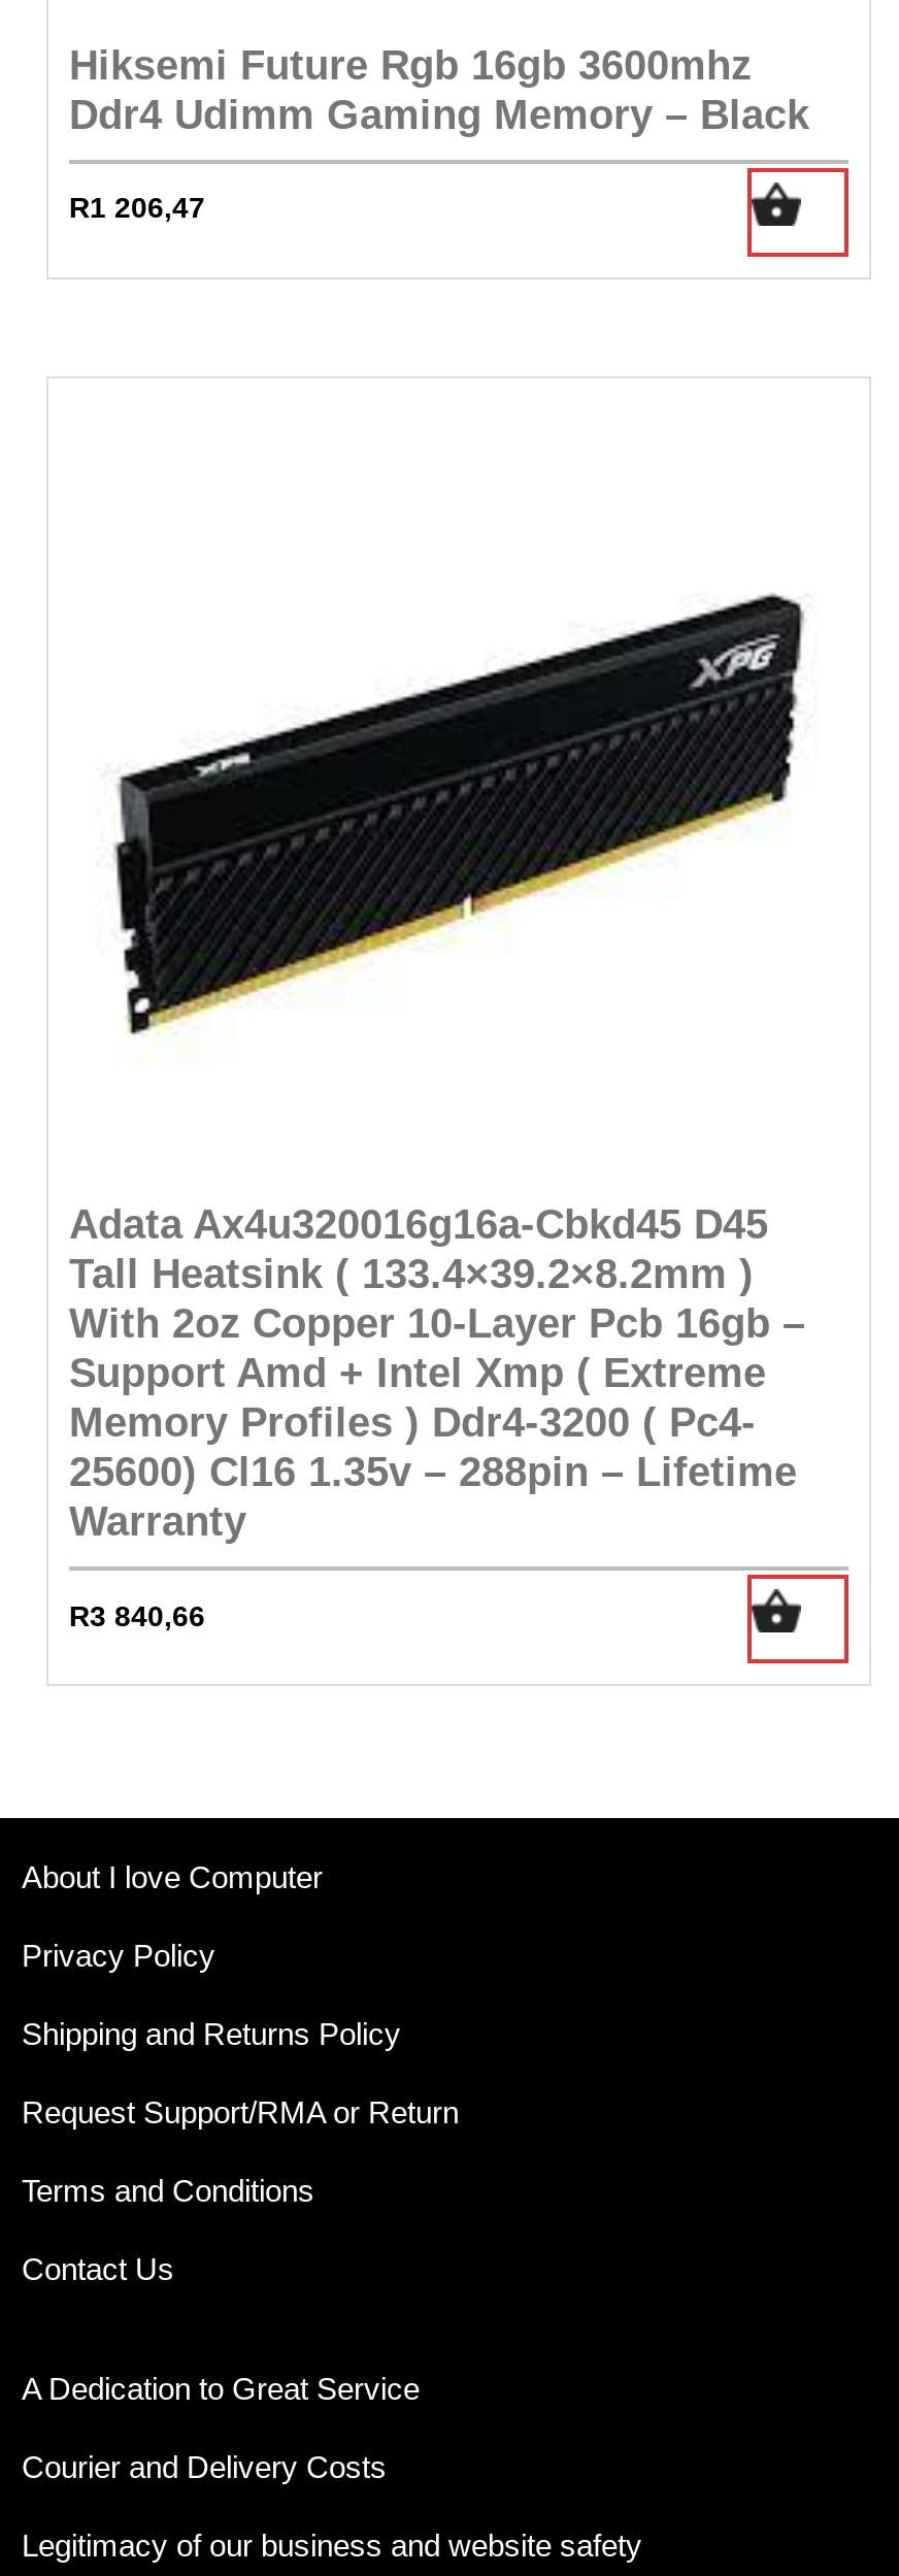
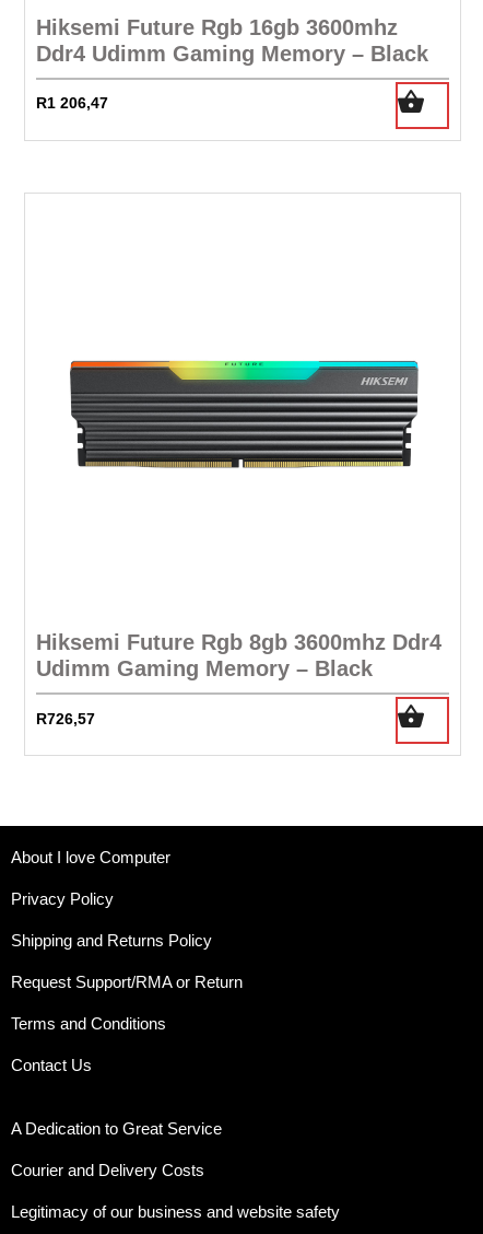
- [image]
+ [image]

- Adata Ax4u320016g16a-Cbkd45 D45
- Tall Heatsink ( 133.4×39.2×8.2mm )
- With 2oz Copper 10-Layer Pcb 16gb –
- Support Amd + Intel Xmp ( Extreme
- Memory Profiles ) Ddr4-3200 ( Pc4-
- 25600) Cl16 1.35v – 288pin – Lifetime
- Warranty
+ Hiksemi Future Rgb 8gb 3600mhz Ddr4
+ Udimm Gaming Memory – Black

- R3 840,66
+ R726,57
